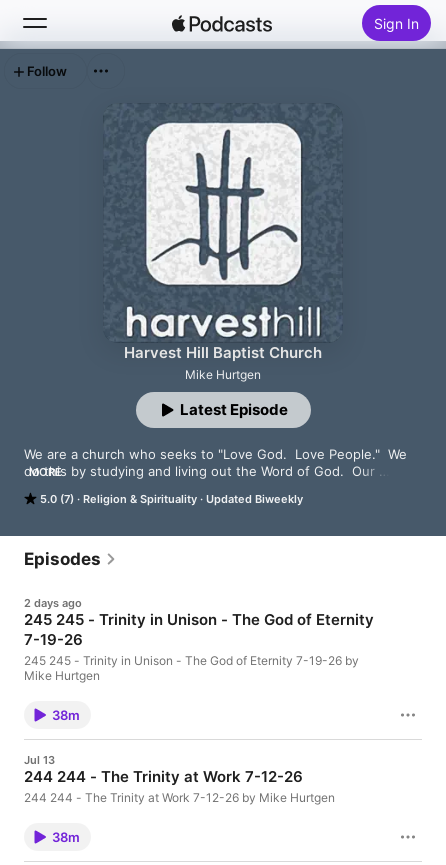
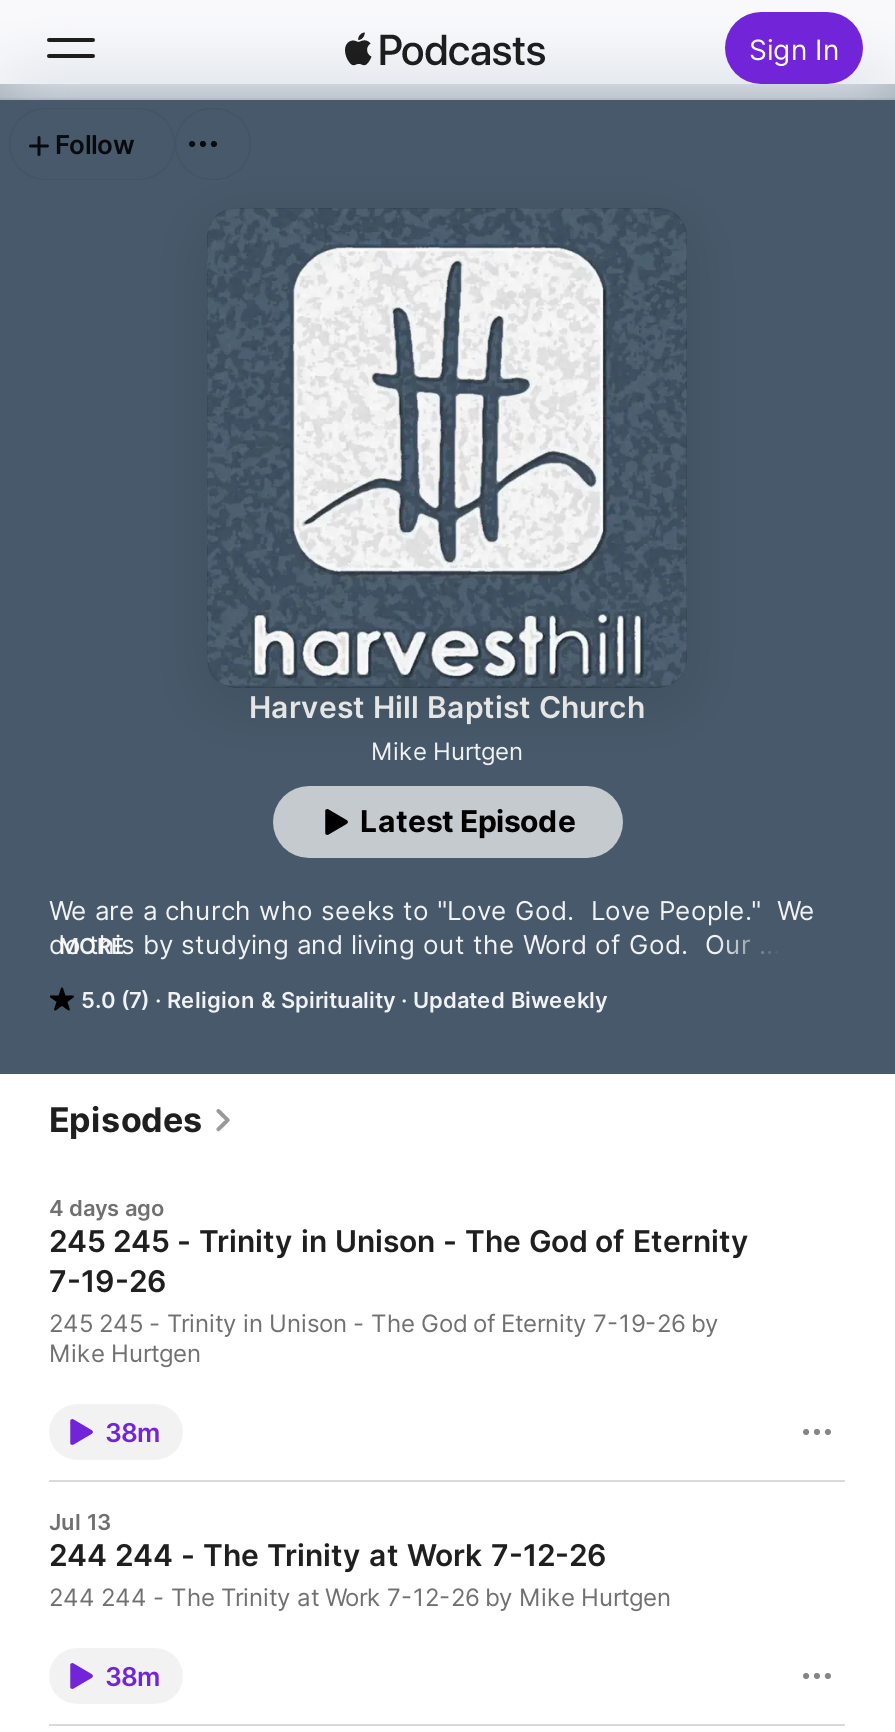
- 2 days ago
+ 4 days ago
